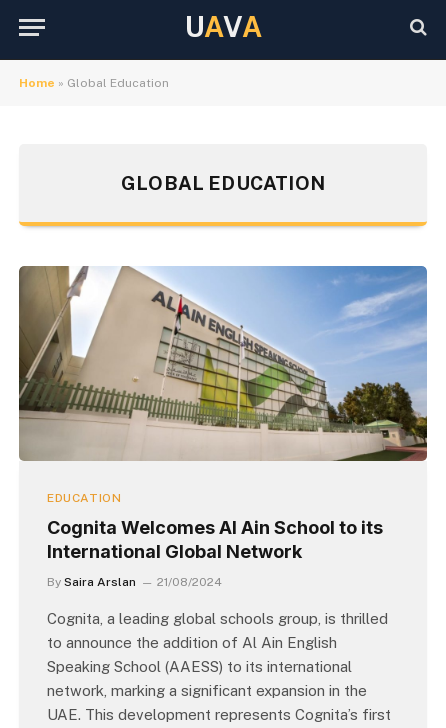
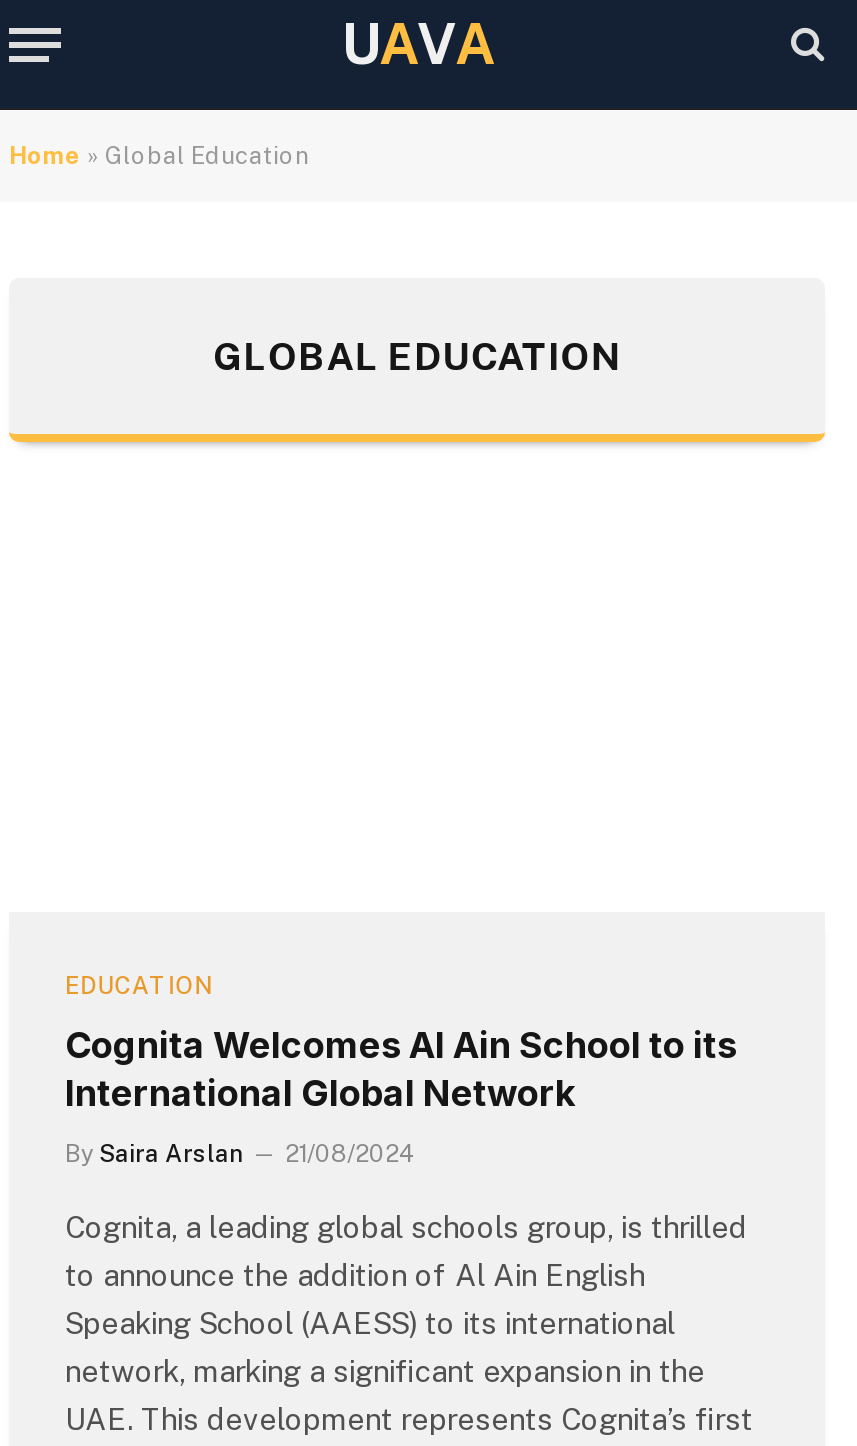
- [image]
